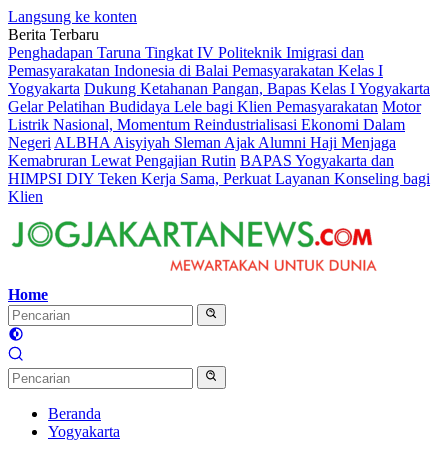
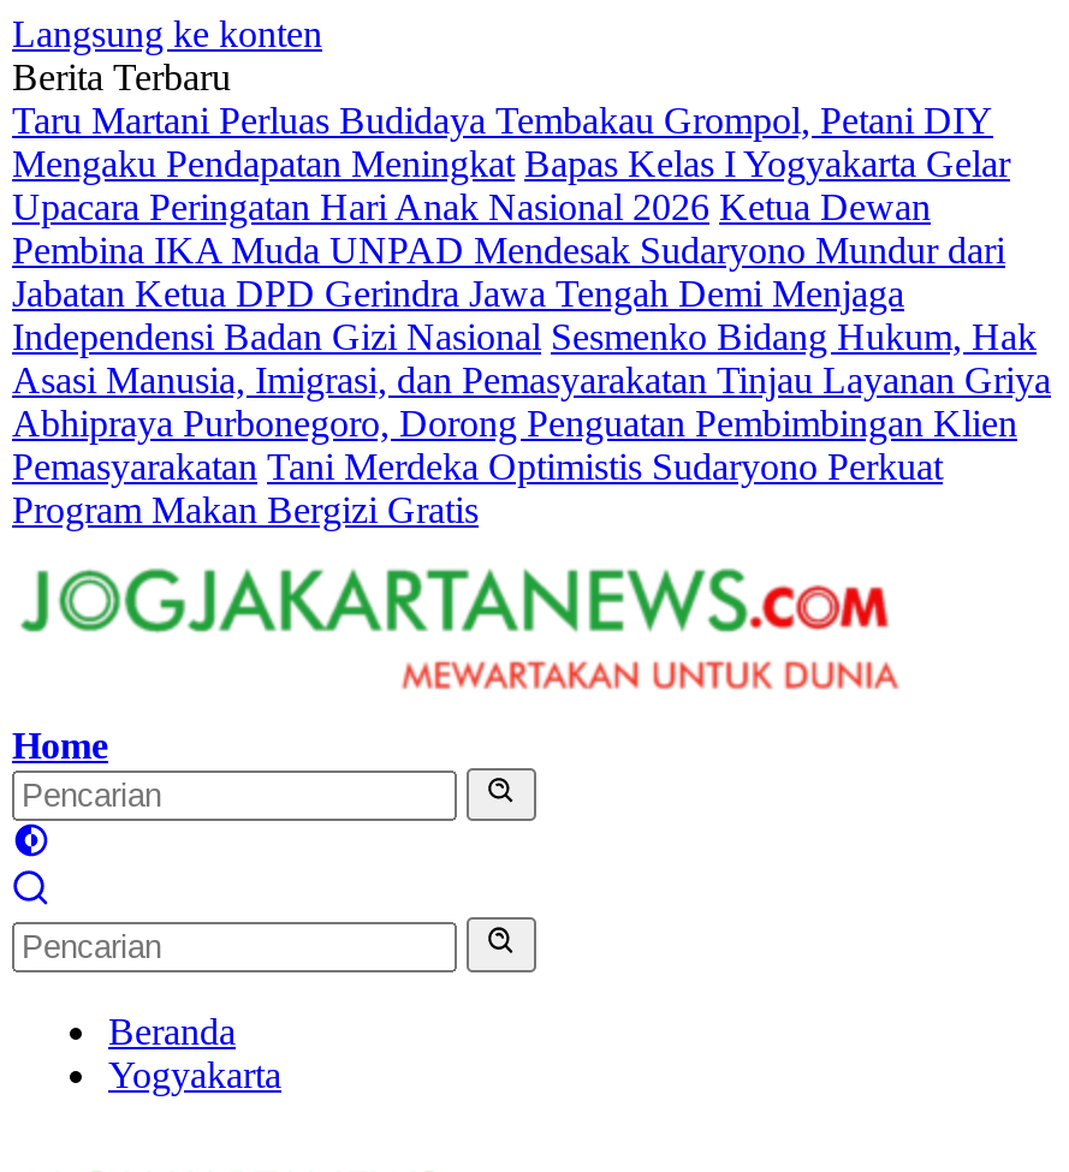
- Penghadapan Taruna Tingkat IV Politeknik Imigrasi dan
- Pemasyarakatan Indonesia di Balai Pemasyarakatan Kelas I
- Yogyakarta Dukung Ketahanan Pangan, Bapas Kelas I Yogyakarta
- Gelar Pelatihan Budidaya Lele bagi Klien Pemasyarakatan Motor
- Listrik Nasional, Momentum Reindustrialisasi Ekonomi Dalam
- Negeri ALBHA Aisyiyah Sleman Ajak Alumni Haji Menjaga
- Kemabruran Lewat Pengajian Rutin BAPAS Yogyakarta dan
- HIMPSI DIY Teken Kerja Sama, Perkuat Layanan Konseling bagi
- Klien
+ Taru Martani Perluas Budidaya Tembakau Grompol, Petani DIY
+ Mengaku Pendapatan Meningkat Bapas Kelas I Yogyakarta Gelar
+ Upacara Peringatan Hari Anak Nasional 2026 Ketua Dewan
+ Pembina IKA Muda UNPAD Mendesak Sudaryono Mundur dari
+ Jabatan Ketua DPD Gerindra Jawa Tengah Demi Menjaga
+ Independensi Badan Gizi Nasional Sesmenko Bidang Hukum, Hak
+ Asasi Manusia, Imigrasi, dan Pemasyarakatan Tinjau Layanan Griya
+ Abhipraya Purbonegoro, Dorong Penguatan Pembimbingan Klien
+ Pemasyarakatan Tani Merdeka Optimistis Sudaryono Perkuat
+ Program Makan Bergizi Gratis
